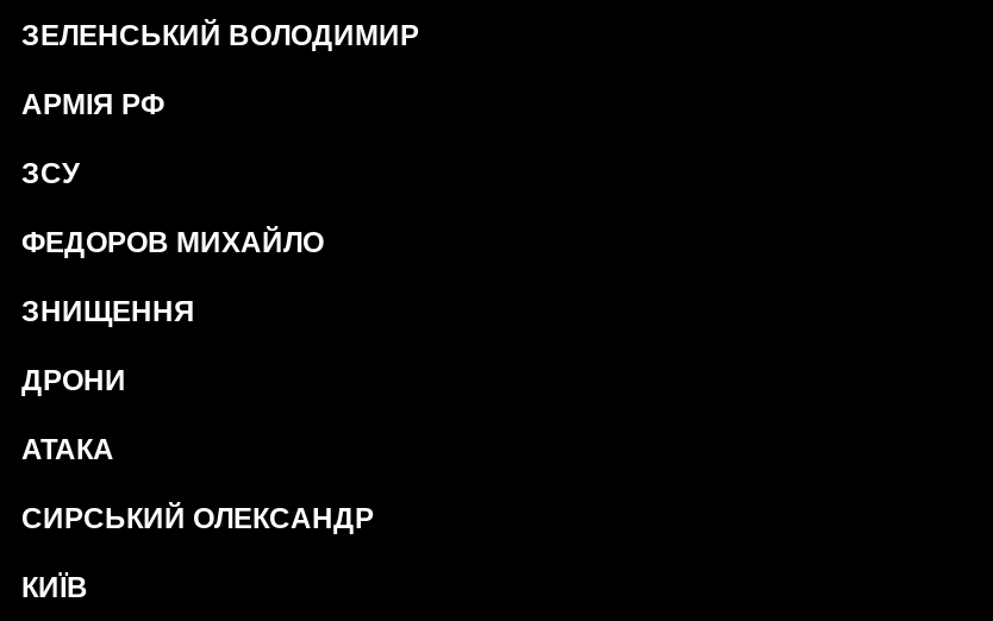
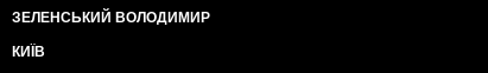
- АРМІЯ РФ
- ЗСУ
- ФЕДОРОВ МИХАЙЛО
- ЗНИЩЕННЯ
- ДРОНИ
- АТАКА
- СИРСЬКИЙ ОЛЕКСАНДР
